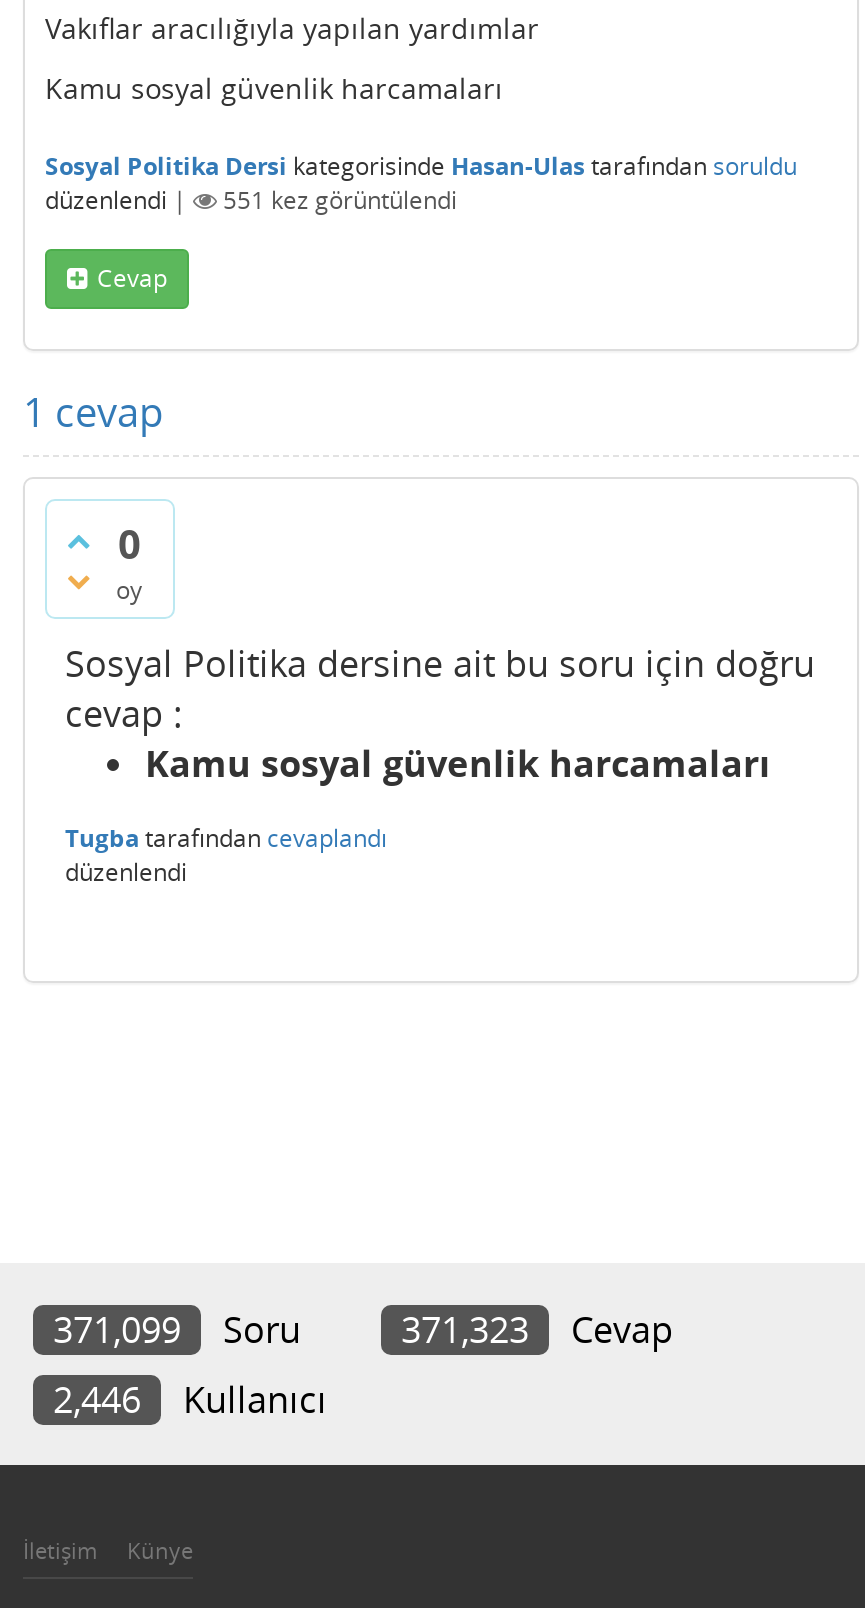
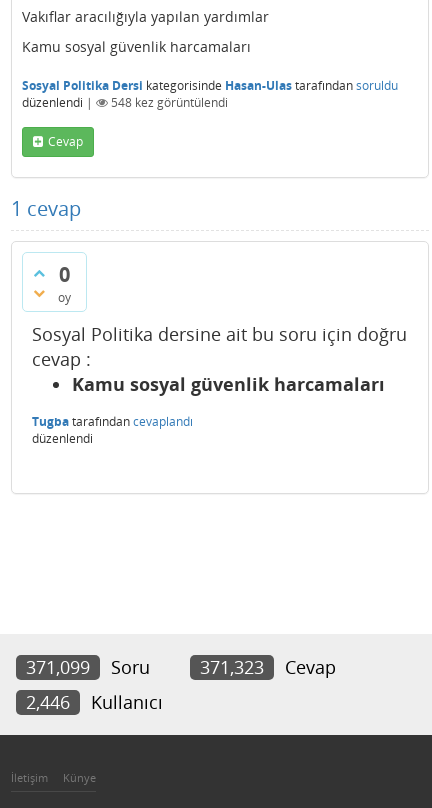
- 551 kez görüntülendi
+ 548 kez görüntülendi
